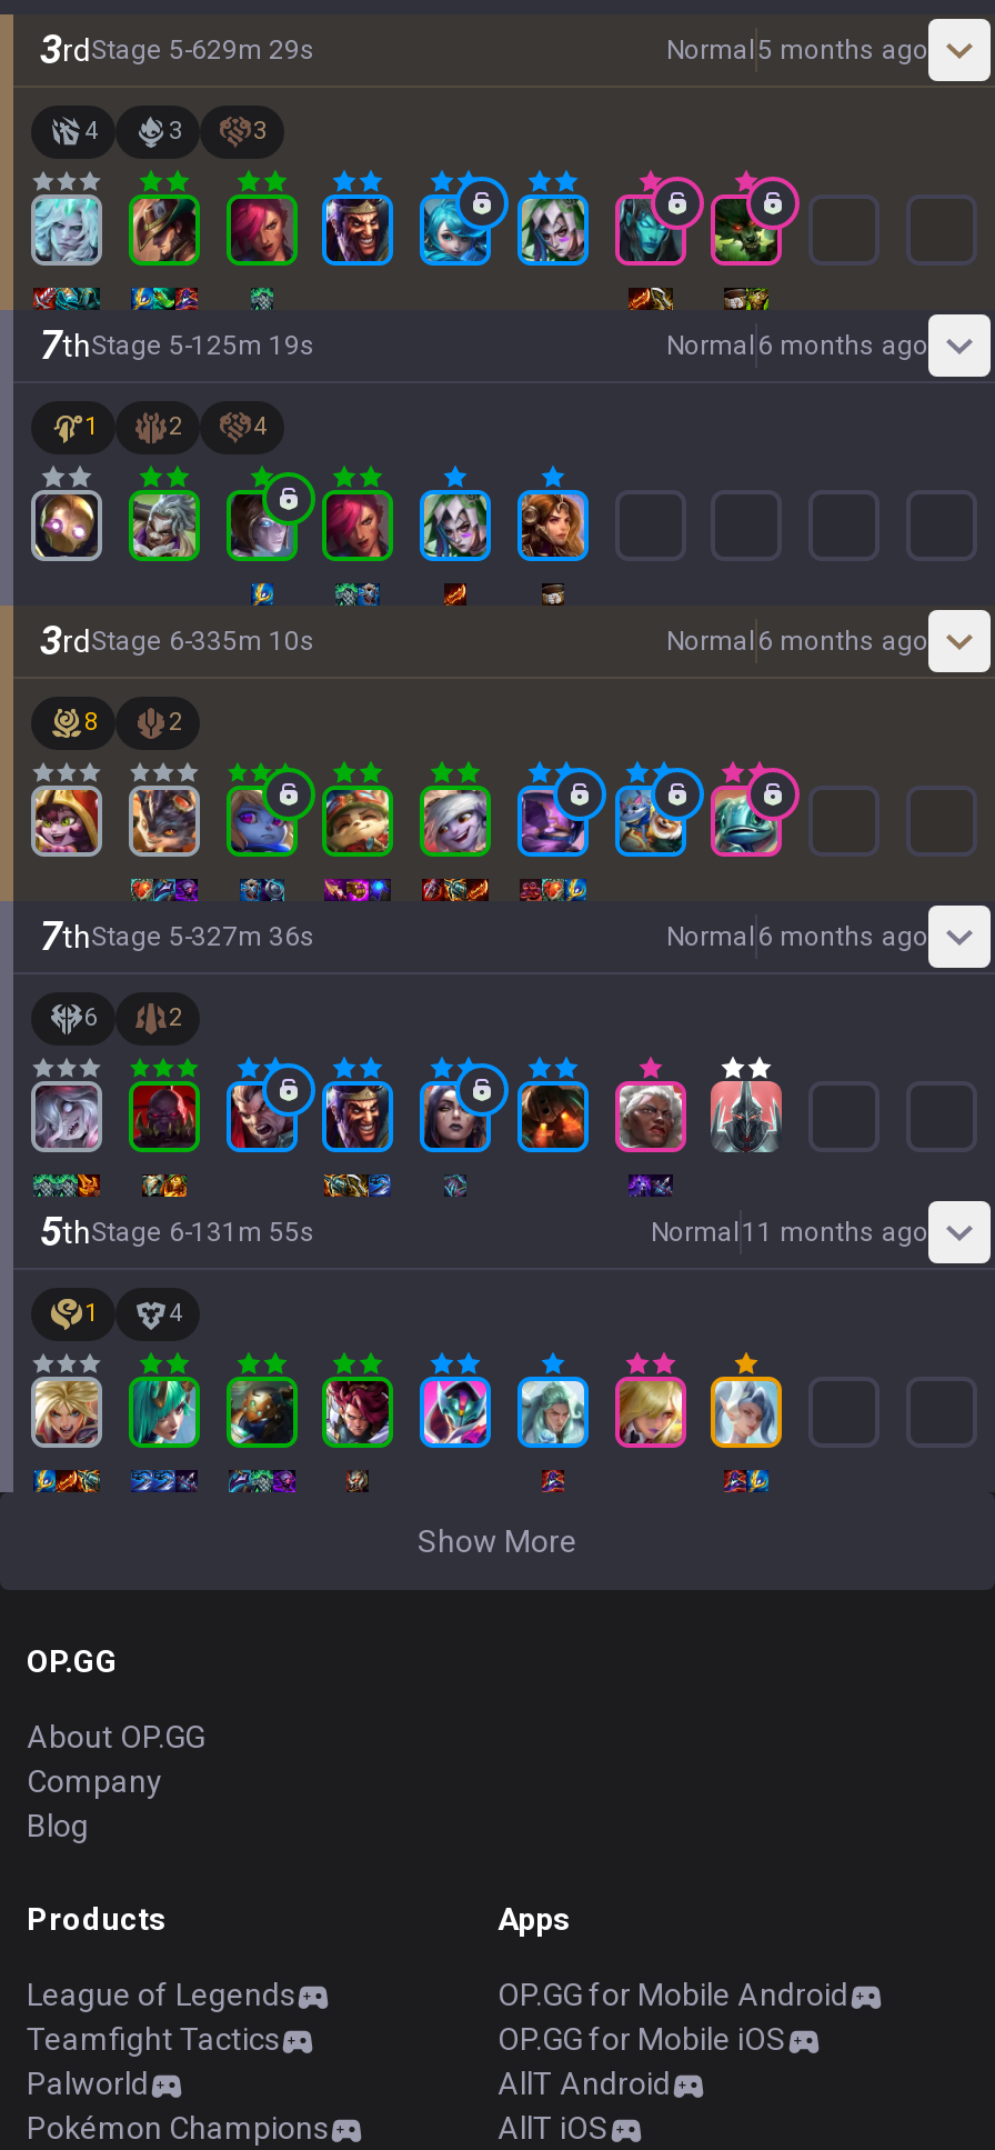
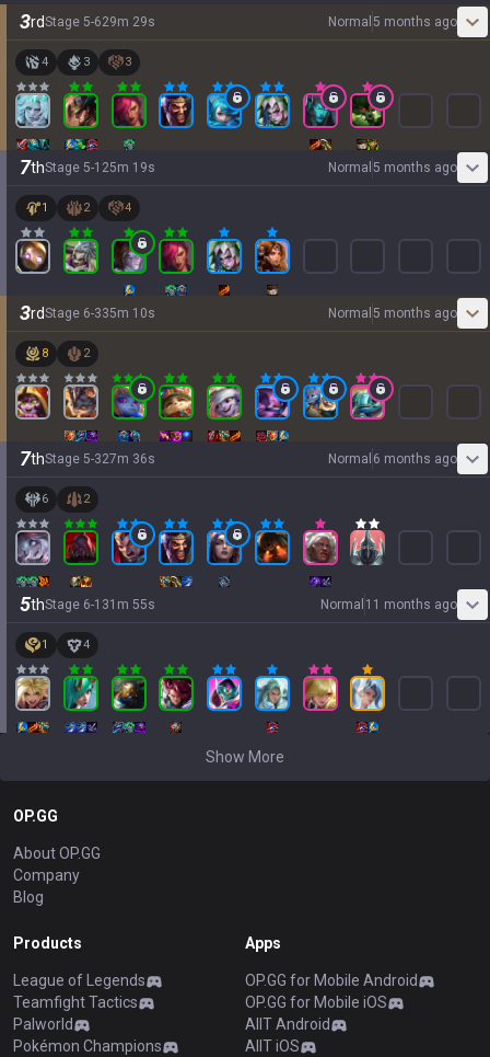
- Normal 6 months ago
+ Normal 5 months ago

- Normal 6 months ago
+ Normal 5 months ago
